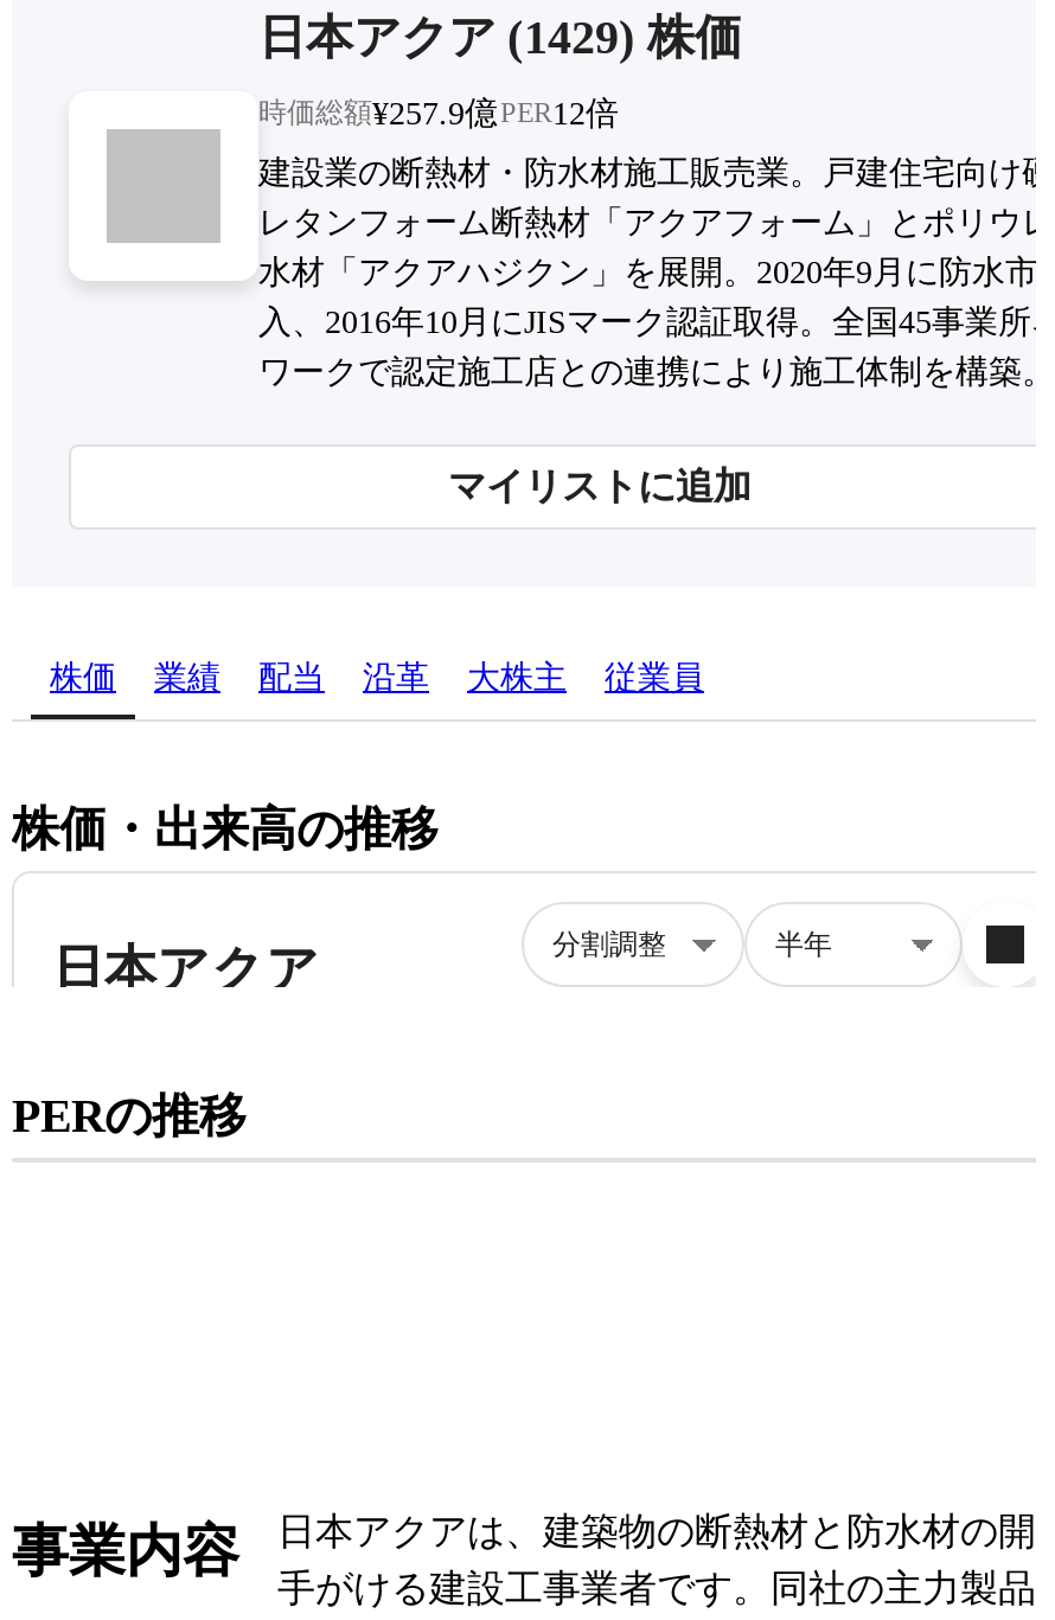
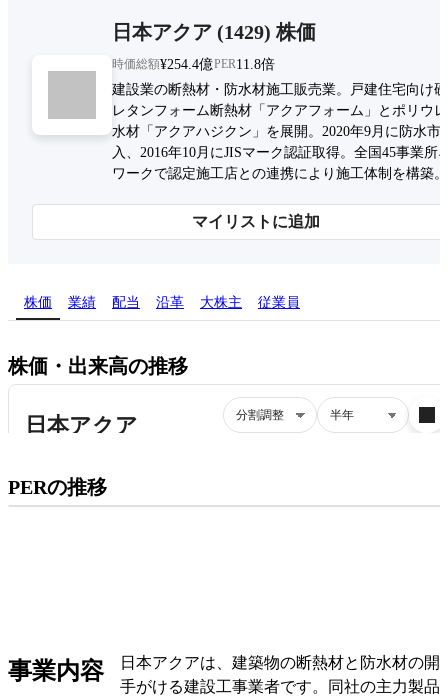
- 時価総額¥257.9億PER12倍
+ 時価総額¥254.4億PER11.8倍
